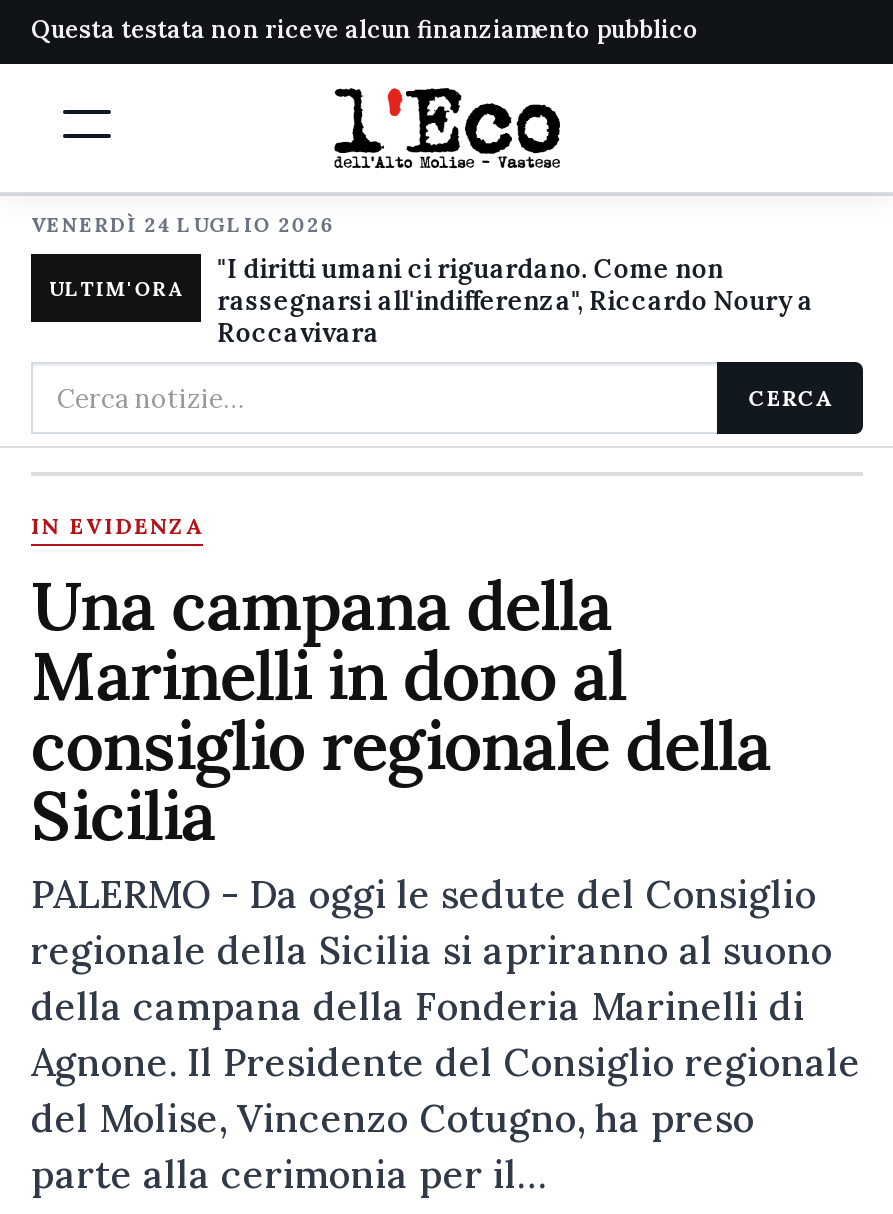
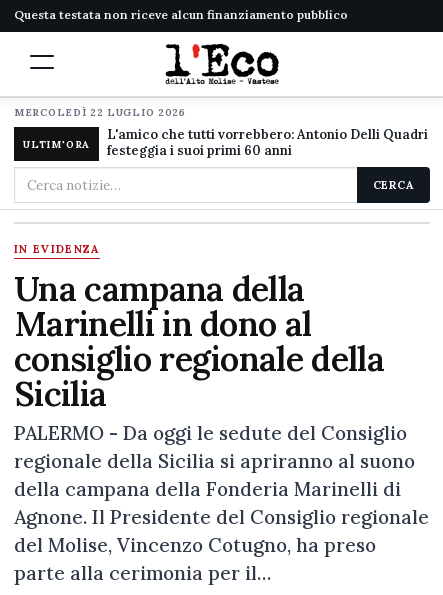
- VENERDÌ 24 LUGLIO 2026
+ MERCOLEDÌ 22 LUGLIO 2026

- "I diritti umani ci riguardano. Come non
- rassegnarsi all'indifferenza", Riccardo Noury a
- Roccavivara
+ L'amico che tutti vorrebbero: Antonio Delli Quadri
+ festeggia i suoi primi 60 anni
